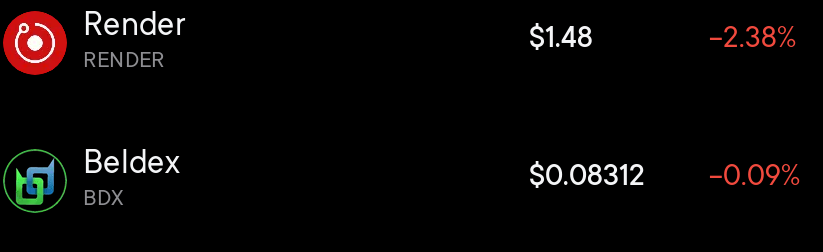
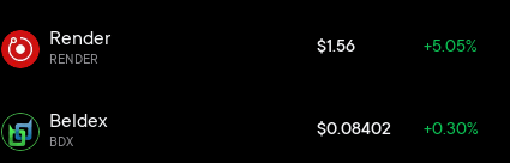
- $1.48
+ $1.56

- -2.38%
+ +5.05%

- $0.08312
+ $0.08402

- -0.09%
+ +0.30%
